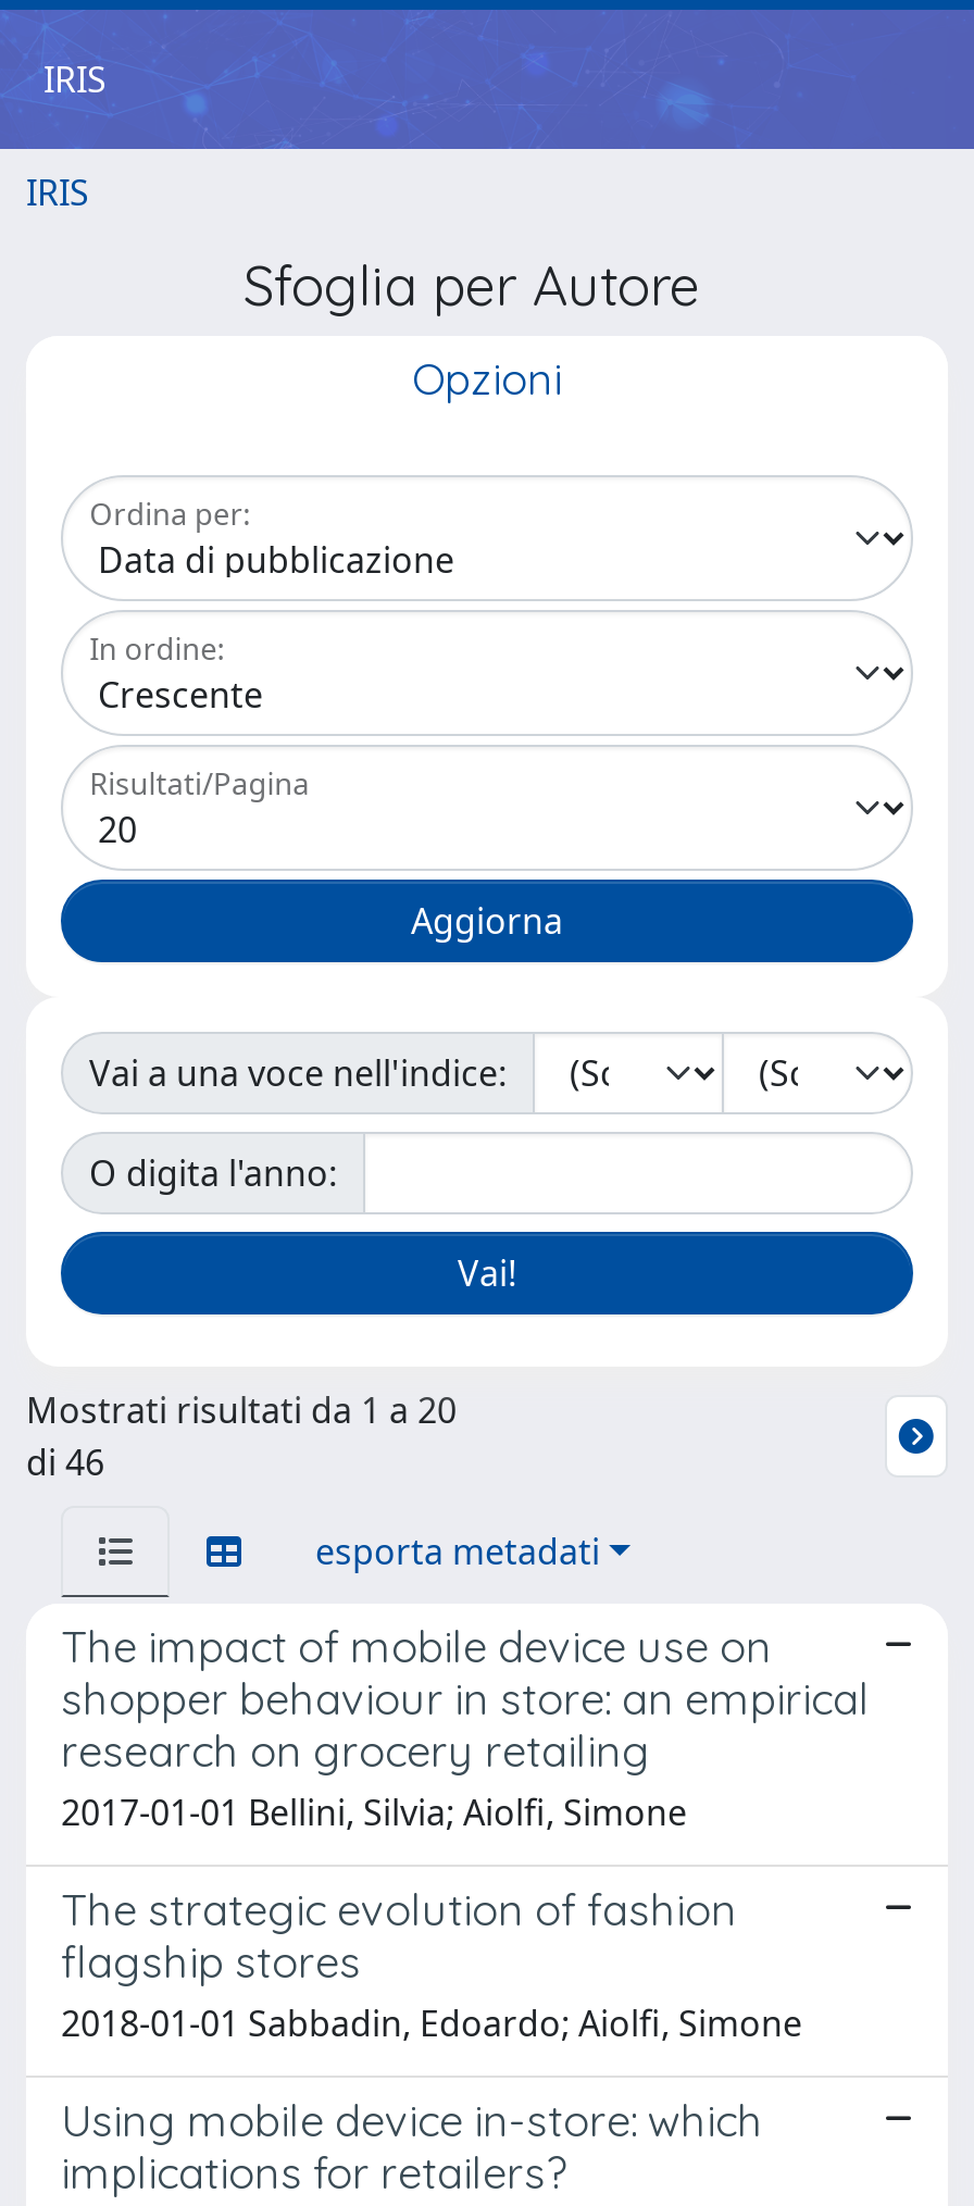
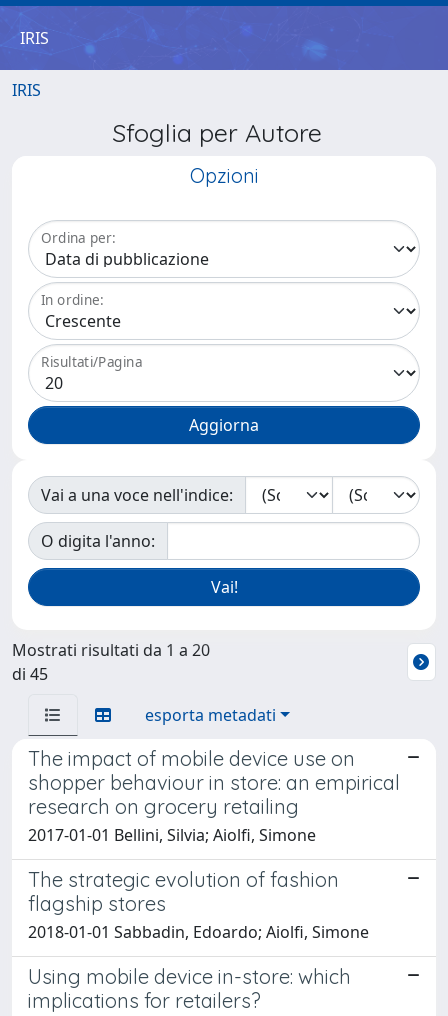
- di 46
+ di 45
